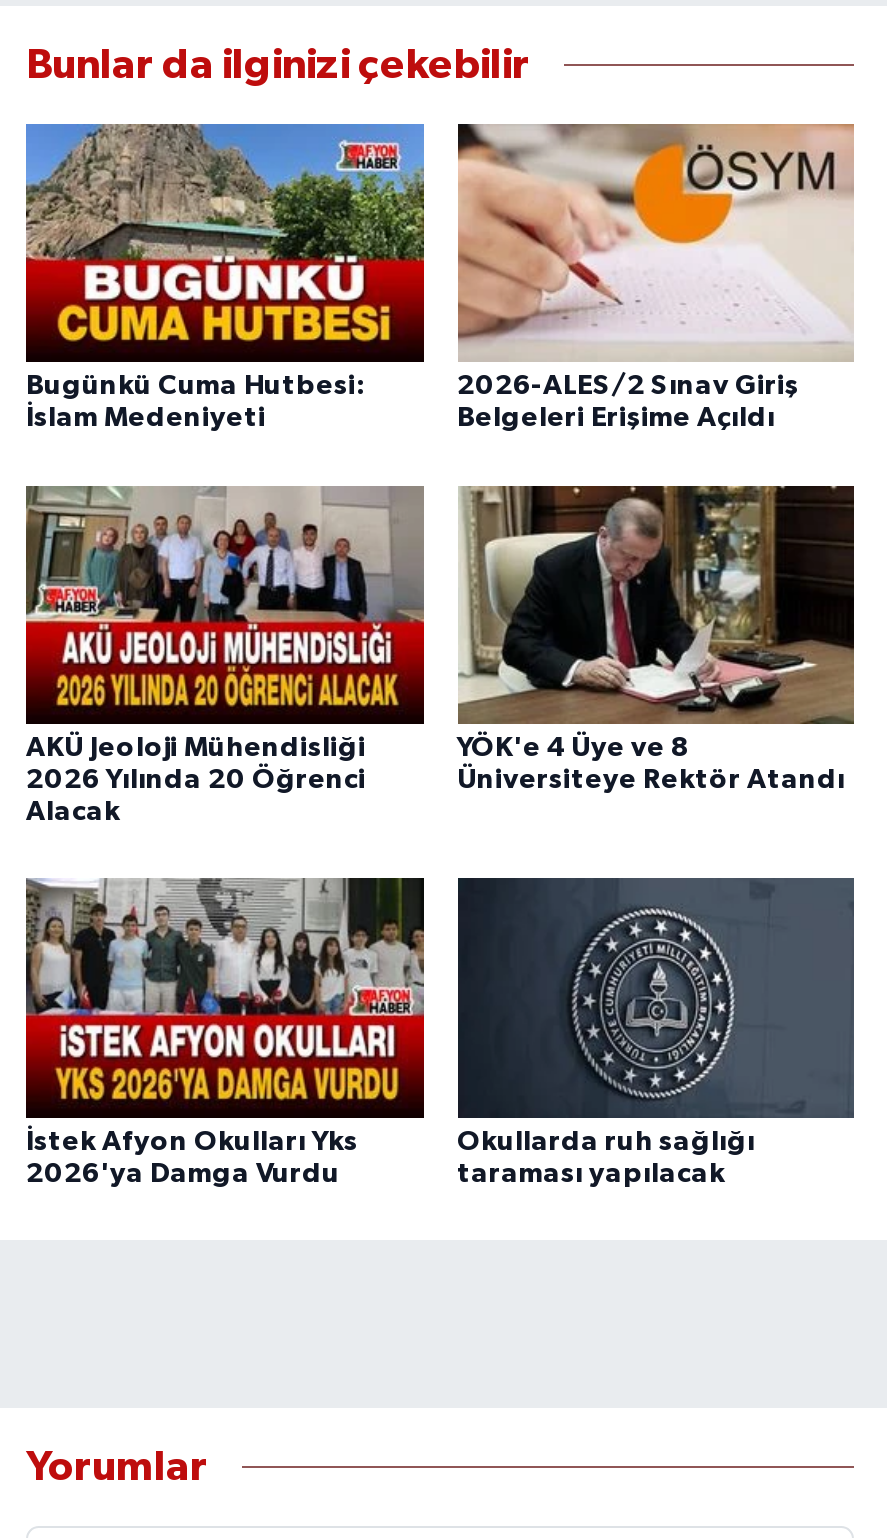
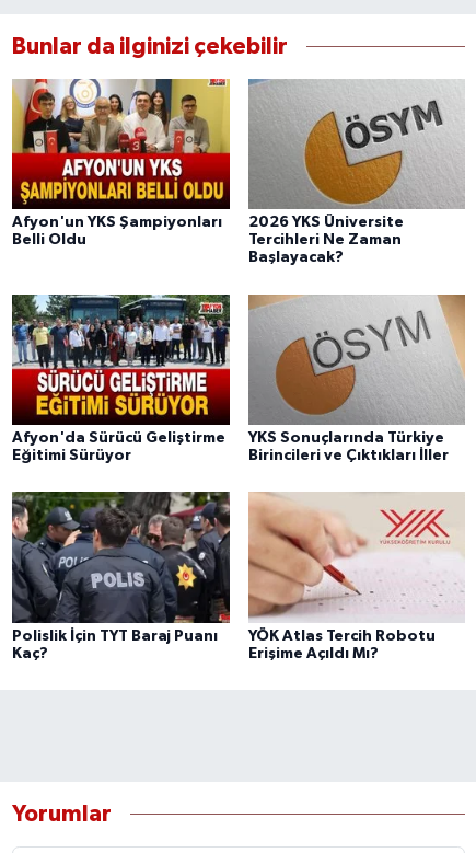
- [image]
- Bugünkü Cuma Hutbesi:
- İslam Medeniyeti
+ [image]
+ Afyon'un YKS Şampiyonları
+ Belli Oldu

- [image]
- 2026-ALES/2 Sınav Giriş
- Belgeleri Erişime Açıldı
+ [image]
+ 2026 YKS Üniversite
+ Tercihleri Ne Zaman
+ Başlayacak?

- [image]
- AKÜ Jeoloji Mühendisliği
- 2026 Yılında 20 Öğrenci
- Alacak
+ [image]
+ Afyon'da Sürücü Geliştirme
+ Eğitimi Sürüyor

- [image]
- YÖK'e 4 Üye ve 8
- Üniversiteye Rektör Atandı
+ [image]
+ YKS Sonuçlarında Türkiye
+ Birincileri ve Çıktıkları İller

- [image]
- İstek Afyon Okulları Yks
- 2026'ya Damga Vurdu
+ [image]
+ Polislik İçin TYT Baraj Puanı
+ Kaç?

- [image]
- Okullarda ruh sağlığı
- taraması yapılacak
+ [image]
+ YÖK Atlas Tercih Robotu
+ Erişime Açıldı Mı?
